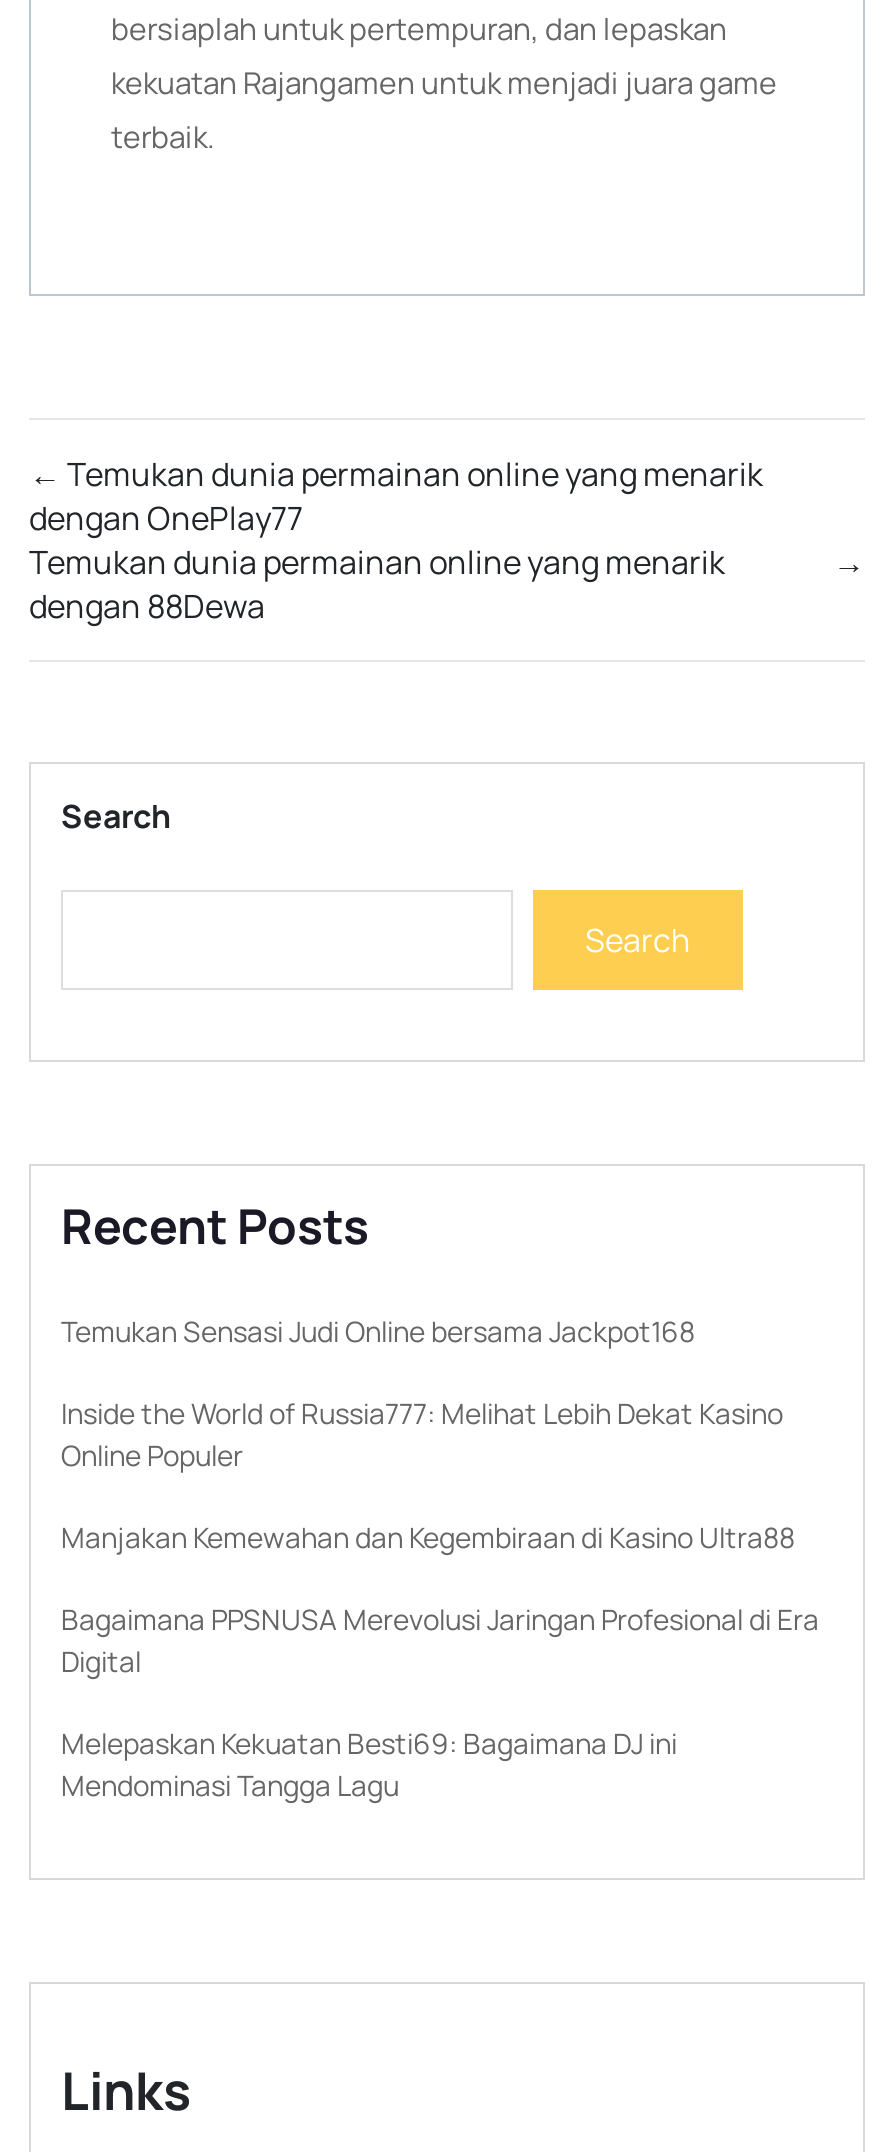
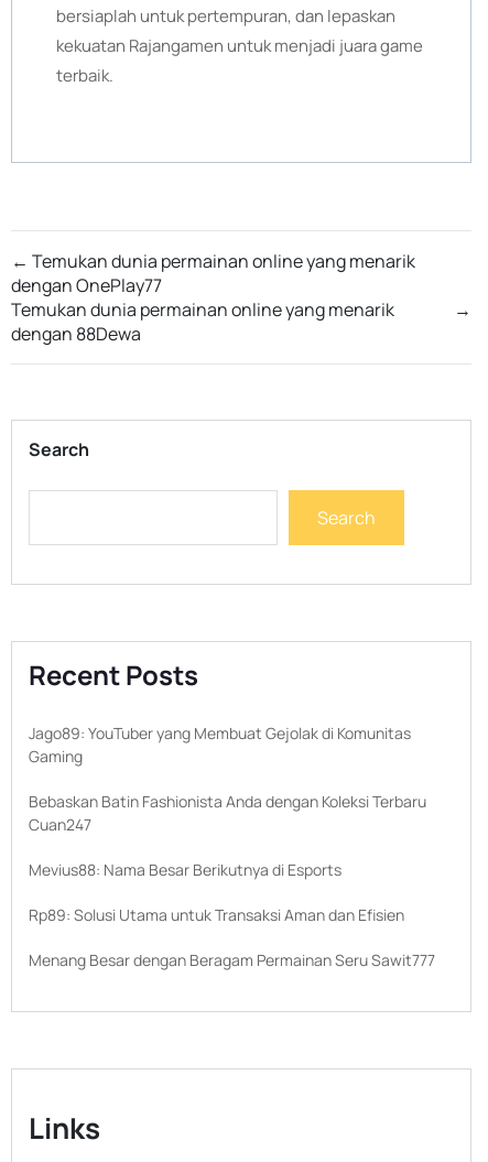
- Temukan Sensasi Judi Online bersama Jackpot168
+ Jago89: YouTuber yang Membuat Gejolak di Komunitas
+ Gaming

- Inside the World of Russia777: Melihat Lebih Dekat Kasino
- Online Populer
+ Bebaskan Batin Fashionista Anda dengan Koleksi Terbaru
+ Cuan247

- Manjakan Kemewahan dan Kegembiraan di Kasino Ultra88
+ Mevius88: Nama Besar Berikutnya di Esports

- Bagaimana PPSNUSA Merevolusi Jaringan Profesional di Era
- Digital
+ Rp89: Solusi Utama untuk Transaksi Aman dan Efisien

- Melepaskan Kekuatan Besti69: Bagaimana DJ ini
- Mendominasi Tangga Lagu
+ Menang Besar dengan Beragam Permainan Seru Sawit777
